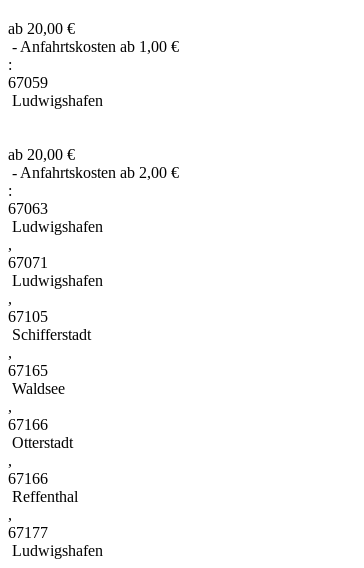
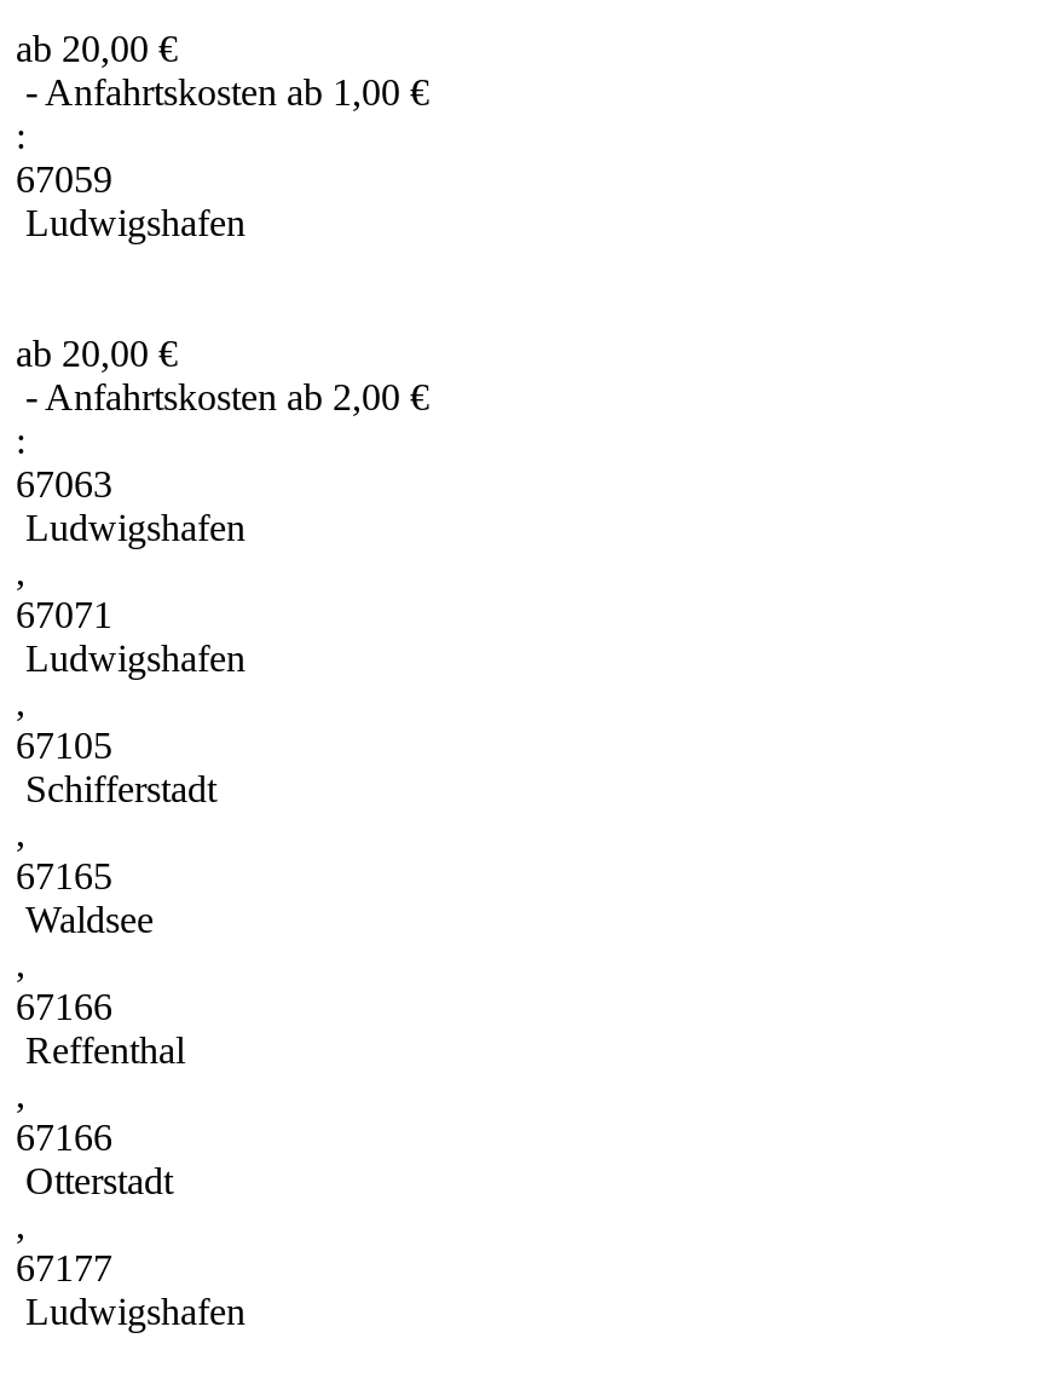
moved down: Otterstadt

moved up: Reffenthal
